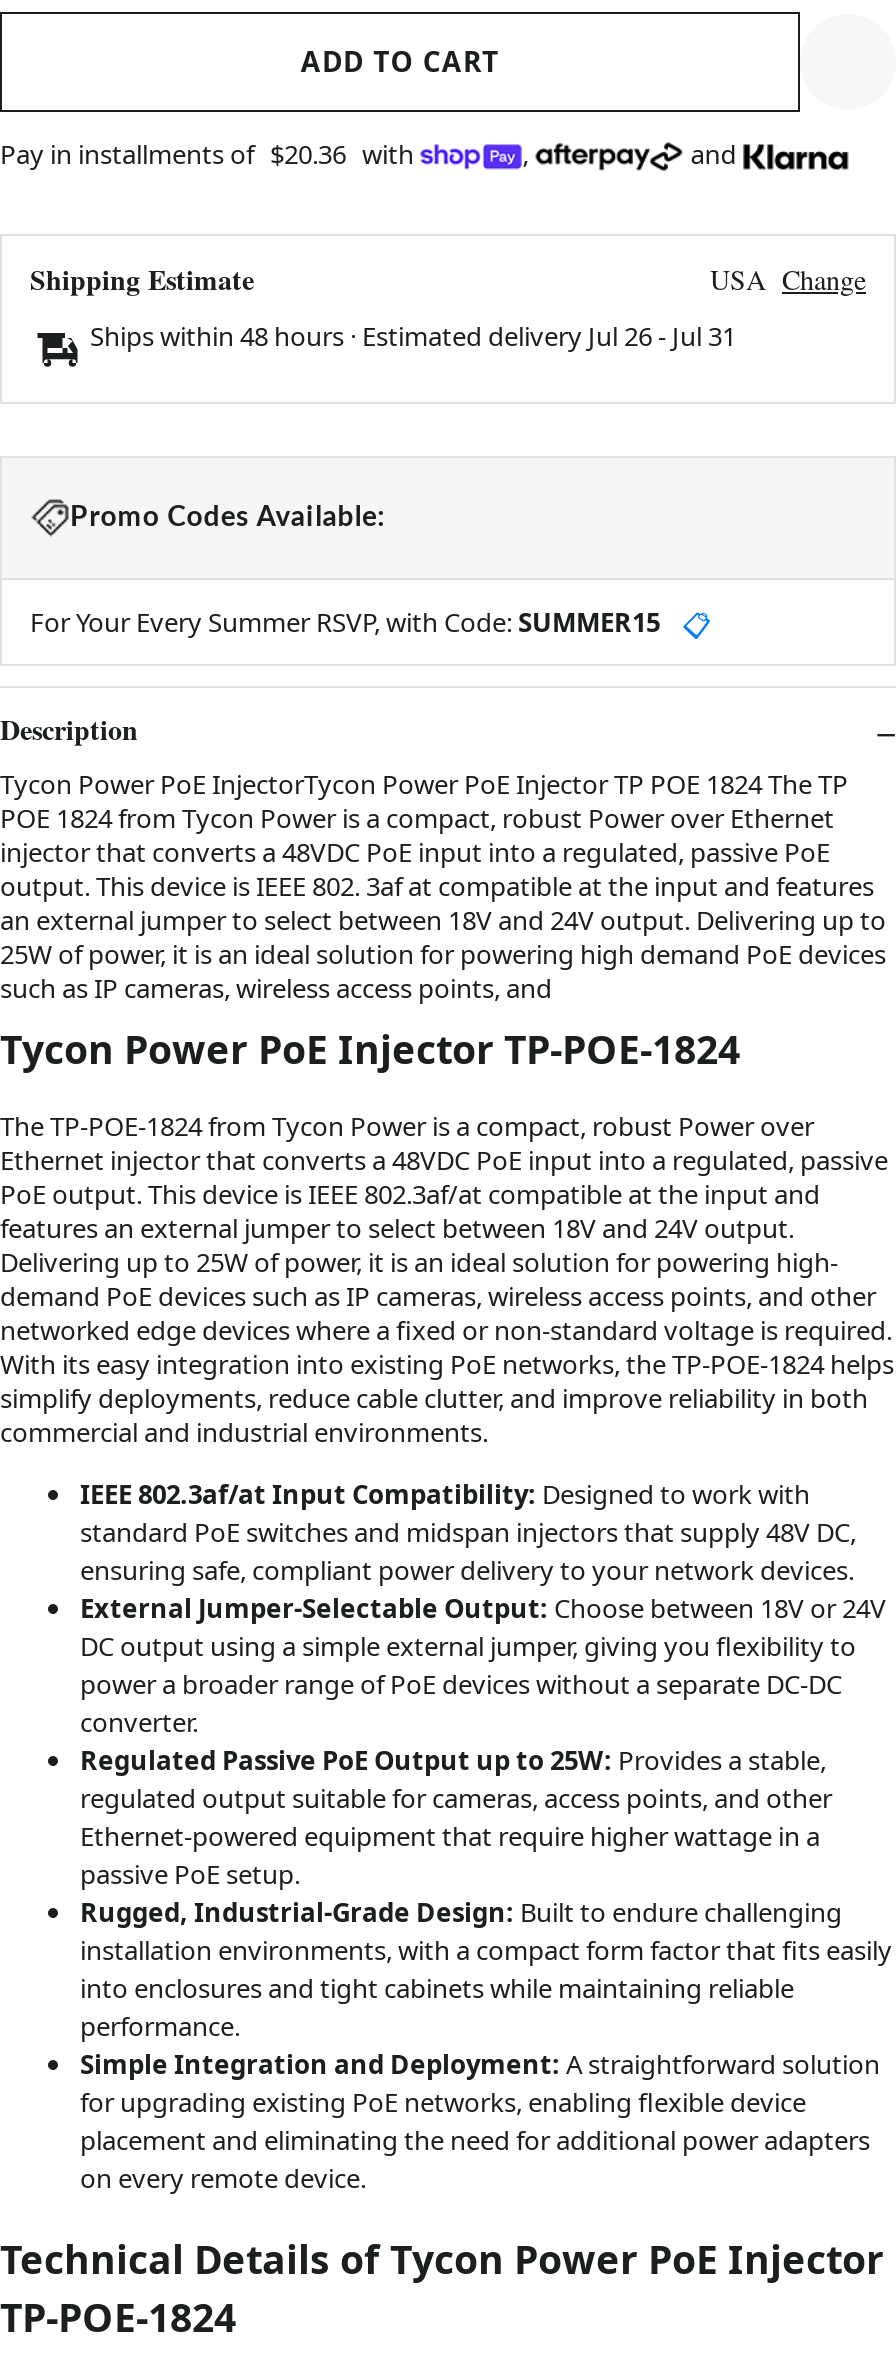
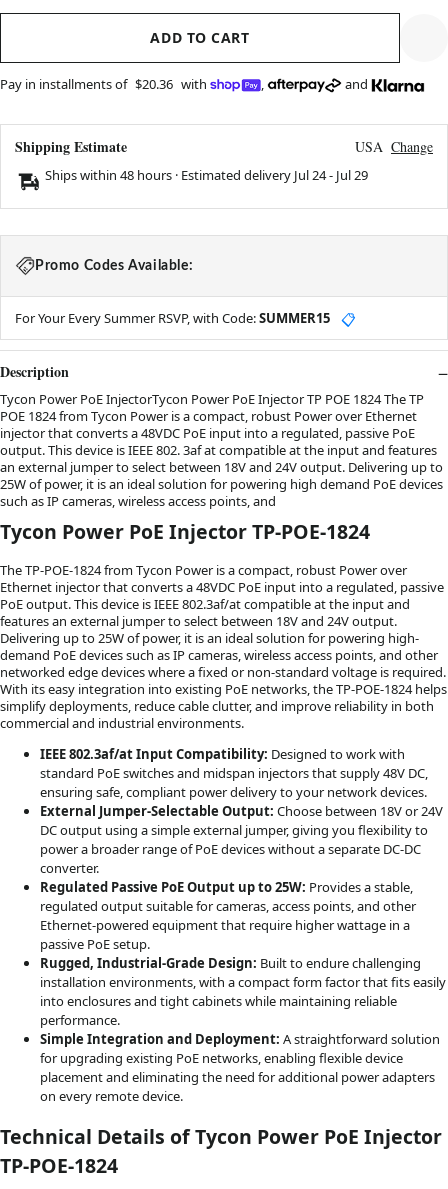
- Ships within 48 hours · Estimated delivery Jul 26 - Jul 31
+ Ships within 48 hours · Estimated delivery Jul 24 - Jul 29
